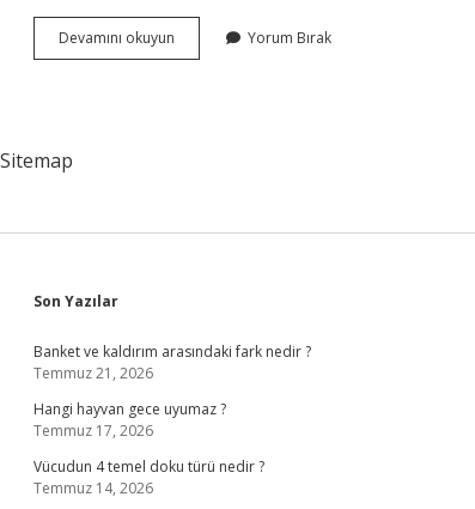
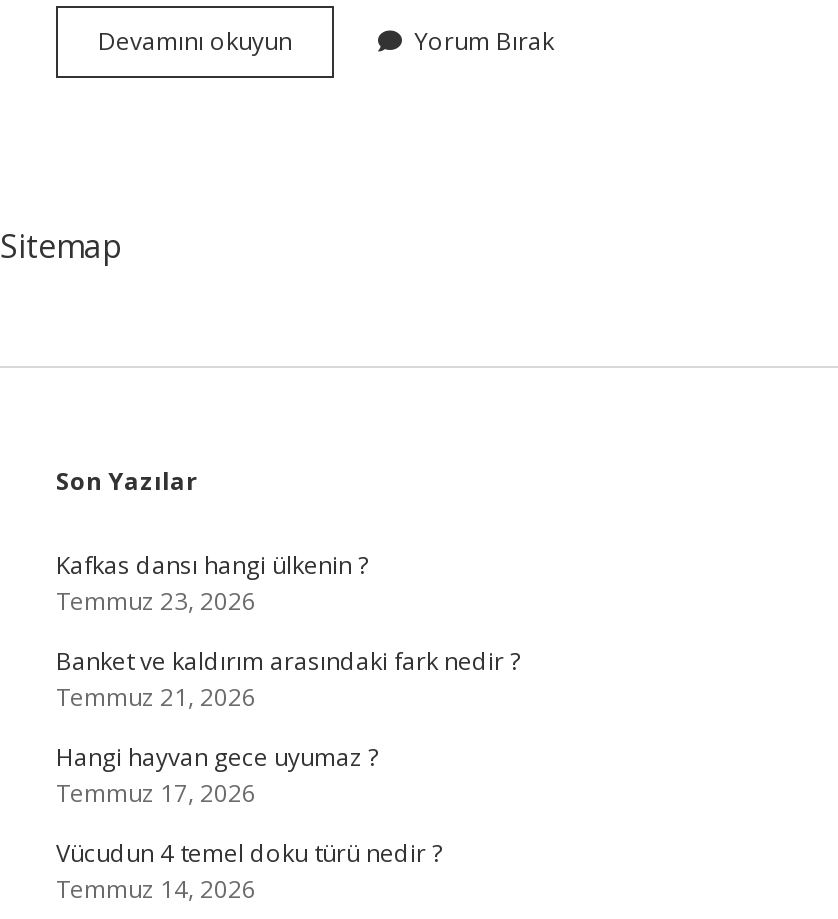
+ Kafkas dansı hangi ülkenin ?
+ Temmuz 23, 2026
